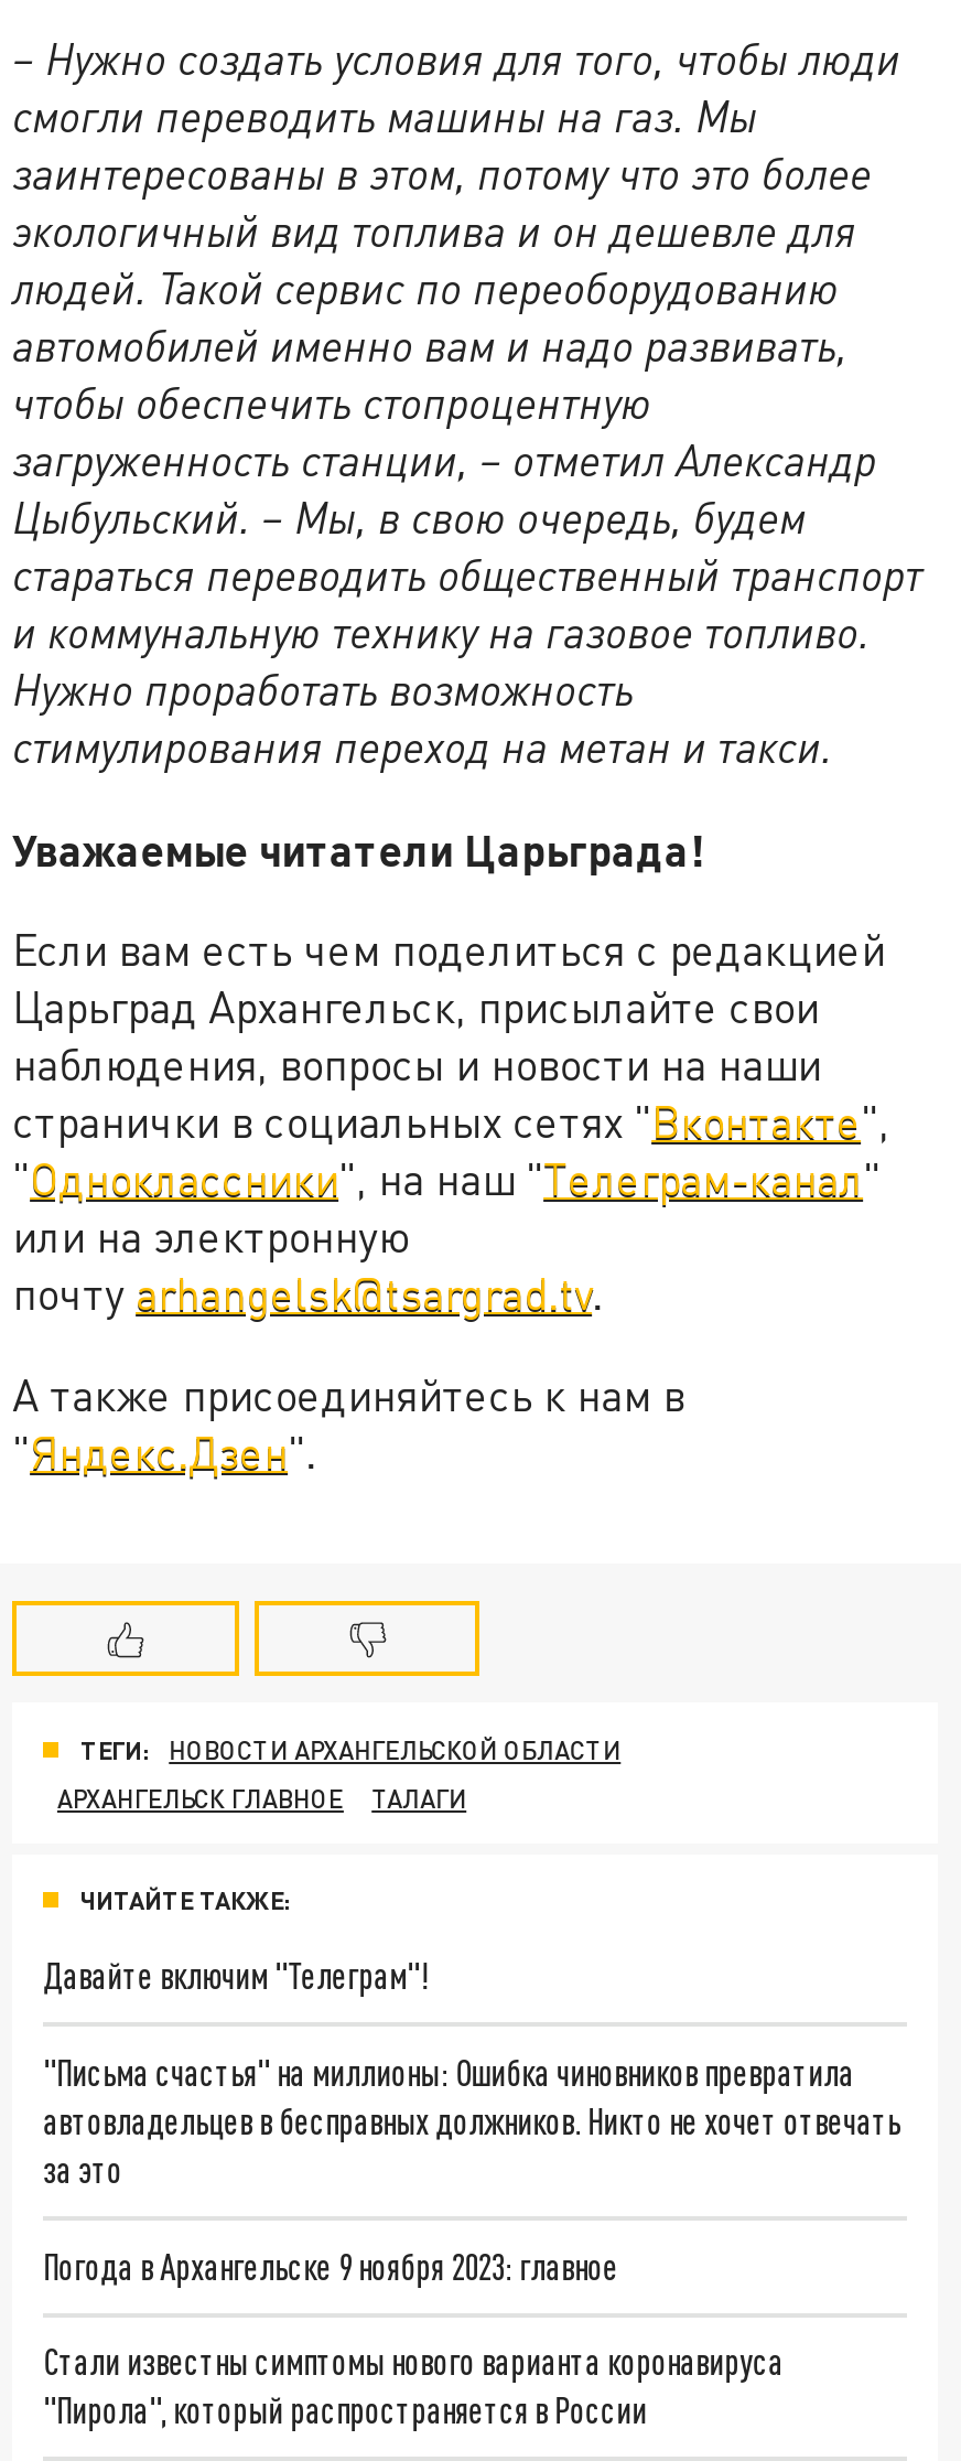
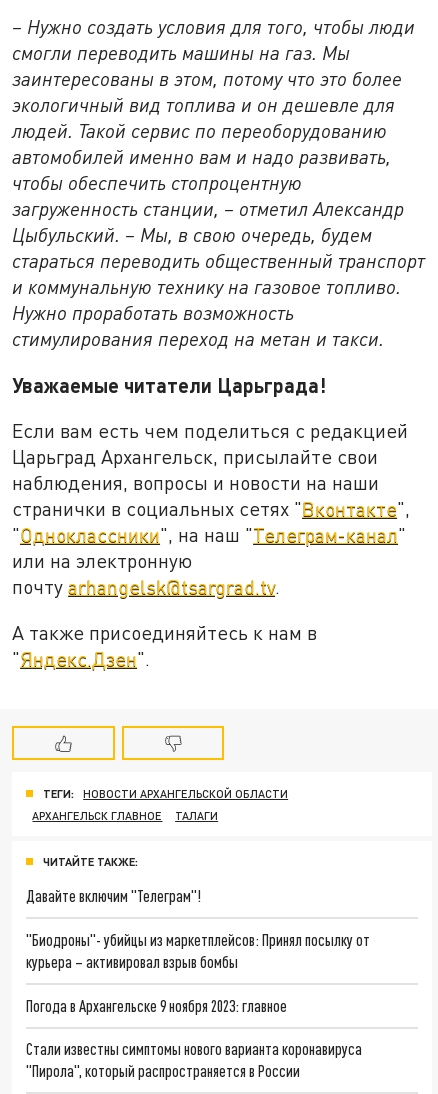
- "Письма счастья" на миллионы: Ошибка чиновников превратила
- автовладельцев в бесправных должников. Никто не хочет отвечать
- за это
+ "Биодроны"- убийцы из маркетплейсов: Принял посылку от
+ курьера – активировал взрыв бомбы
